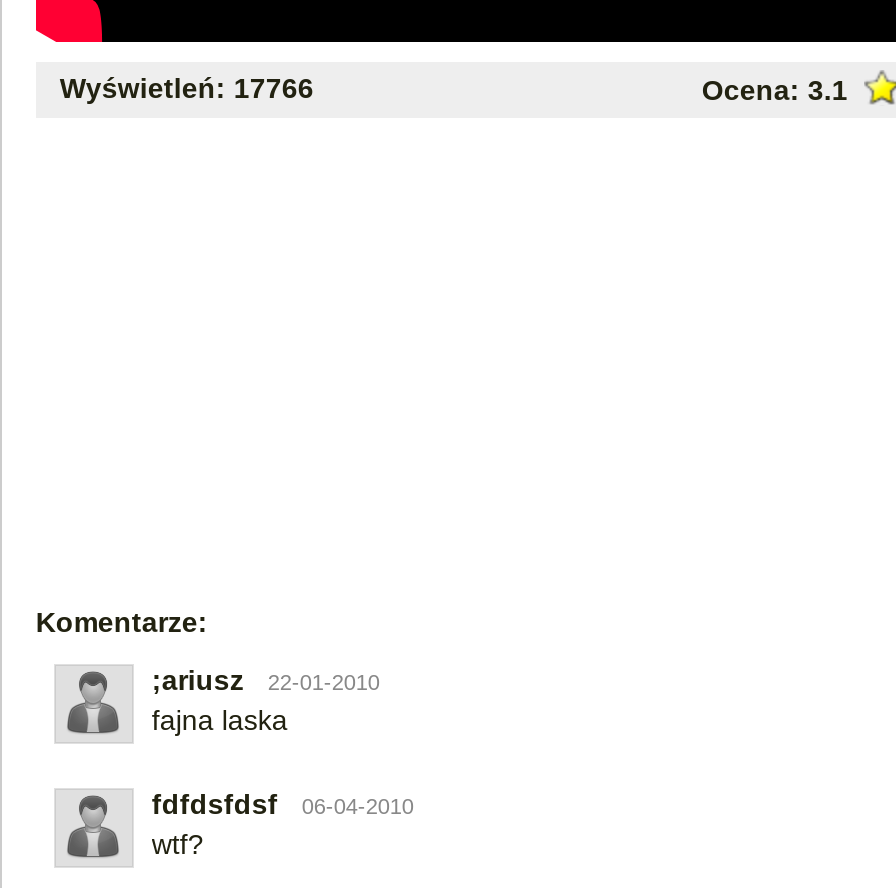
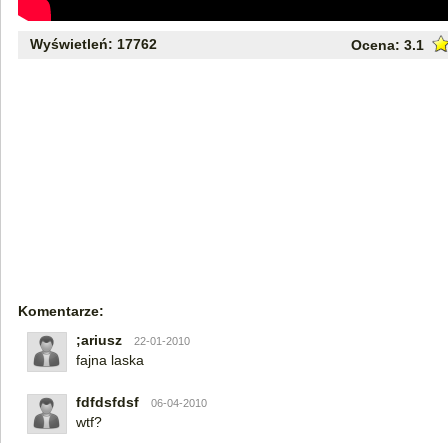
- Wyświetleń: 17766
+ Wyświetleń: 17762
